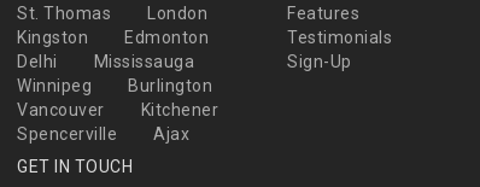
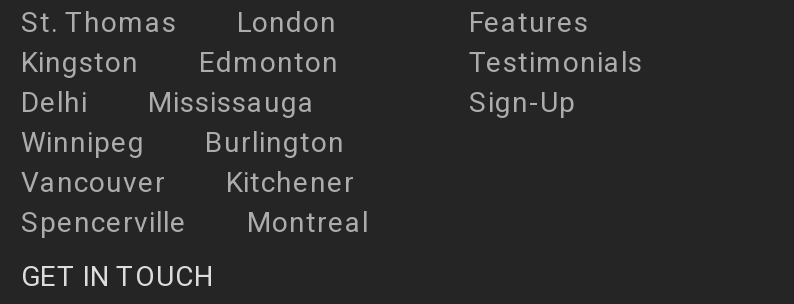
- Ajax
+ Montreal
